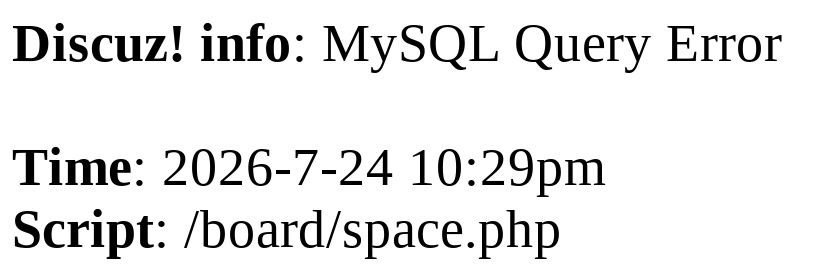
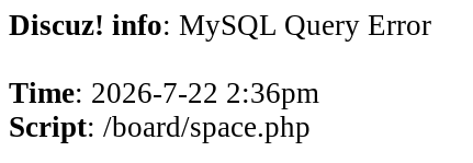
- Time: 2026-7-24 10:29pm
+ Time: 2026-7-22 2:36pm
